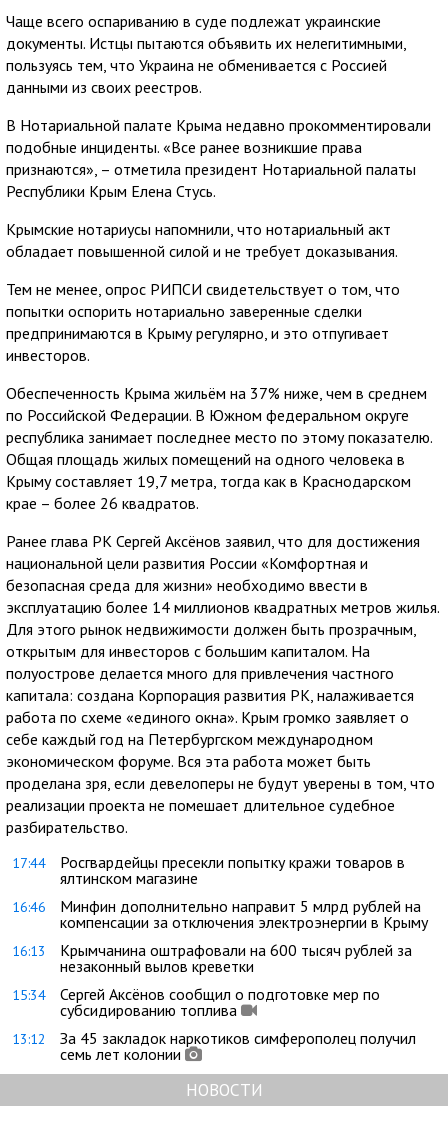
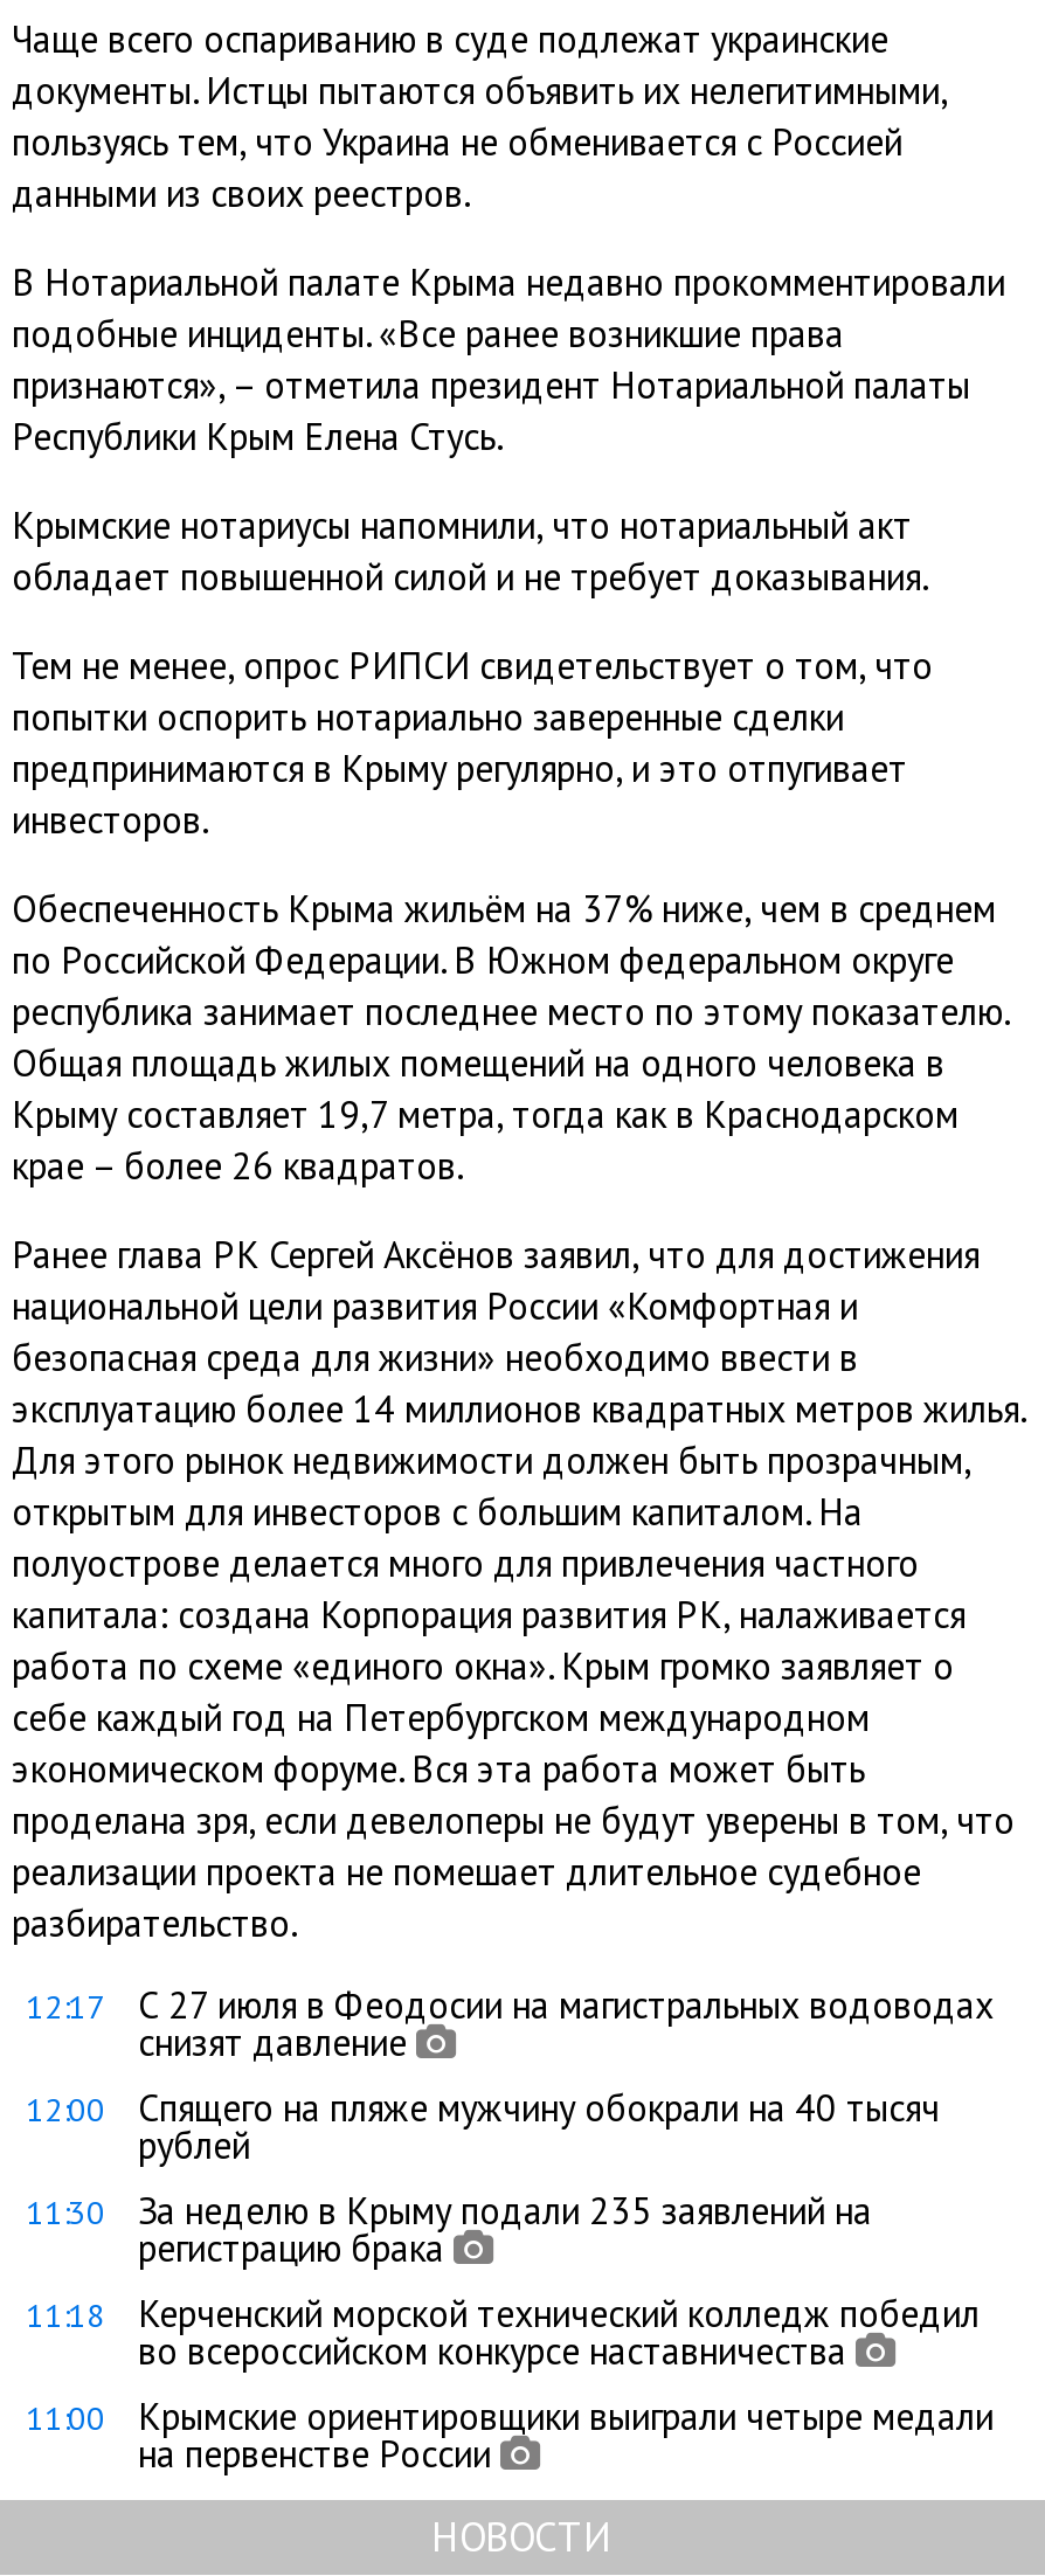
- 17:44
- Росгвардейцы пресекли попытку кражи товаров в
- ялтинском магазине
+ 12:17
+ С 27 июля в Феодосии на магистральных водоводах
+ снизят давление

- 16:46
- Минфин дополнительно направит 5 млрд рублей на
- компенсации за отключения электроэнергии в Крыму
+ 12:00
+ Спящего на пляже мужчину обокрали на 40 тысяч
+ рублей

- 16:13
- Крымчанина оштрафовали на 600 тысяч рублей за
- незаконный вылов креветки
+ 11:30
+ За неделю в Крыму подали 235 заявлений на
+ регистрацию брака

- 15:34
- Сергей Аксёнов сообщил о подготовке мер по
- субсидированию топлива
+ 11:18
+ Керченский морской технический колледж победил
+ во всероссийском конкурсе наставничества

- 13:12
- За 45 закладок наркотиков симферополец получил
- семь лет колонии
+ 11:00
+ Крымские ориентировщики выиграли четыре медали
+ на первенстве России
